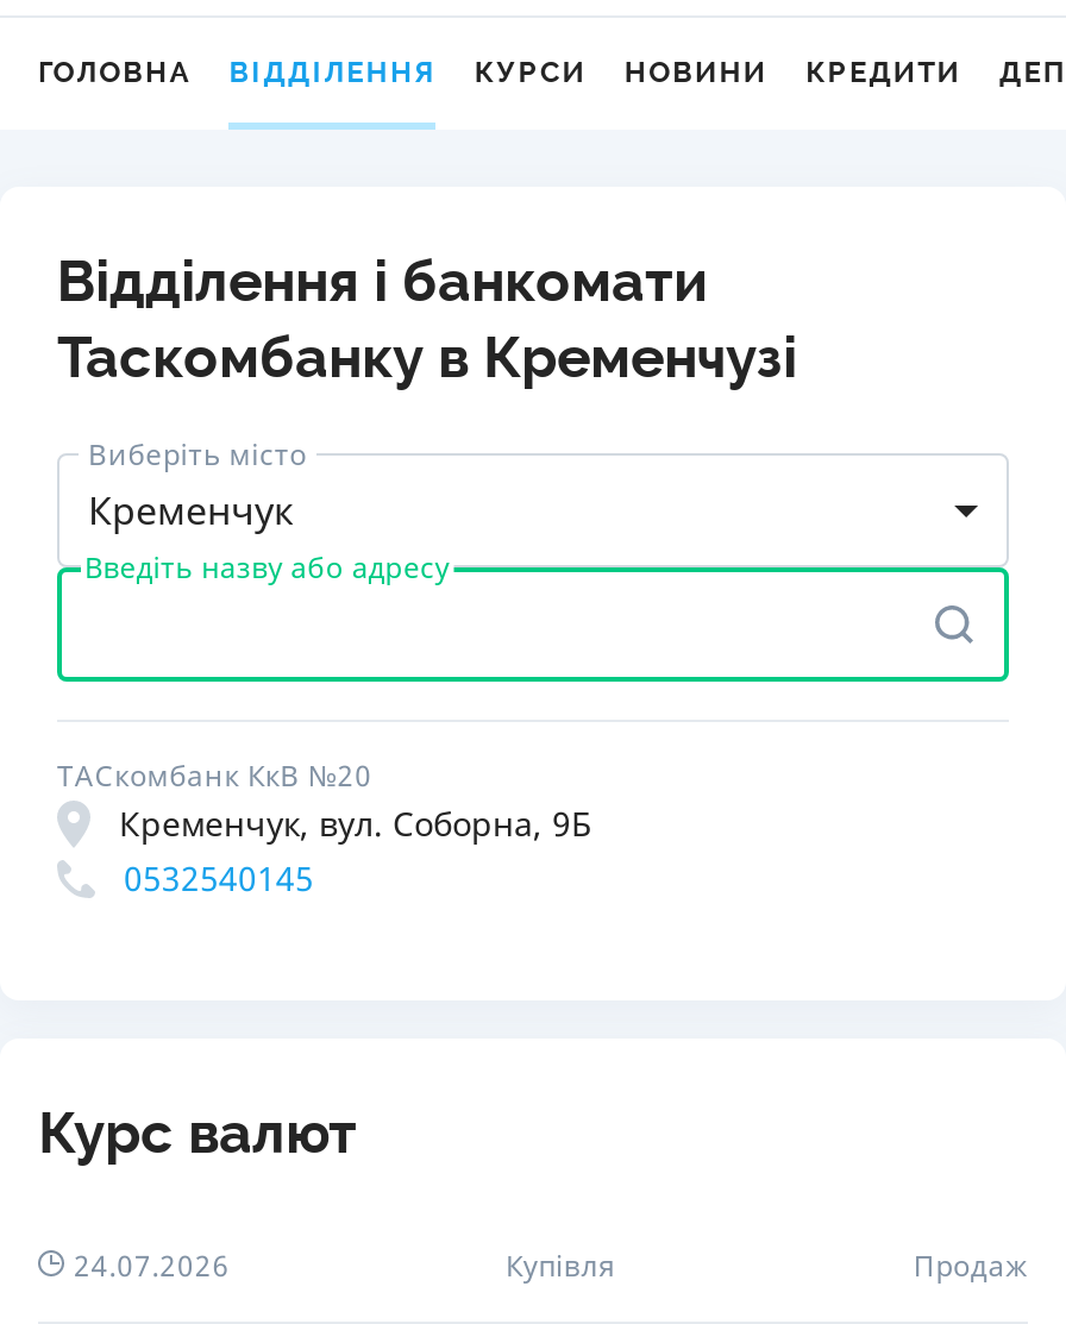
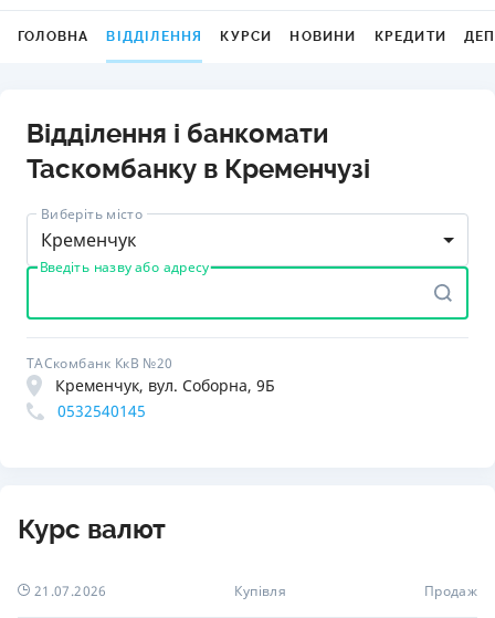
- 24.07.2026
+ 21.07.2026
